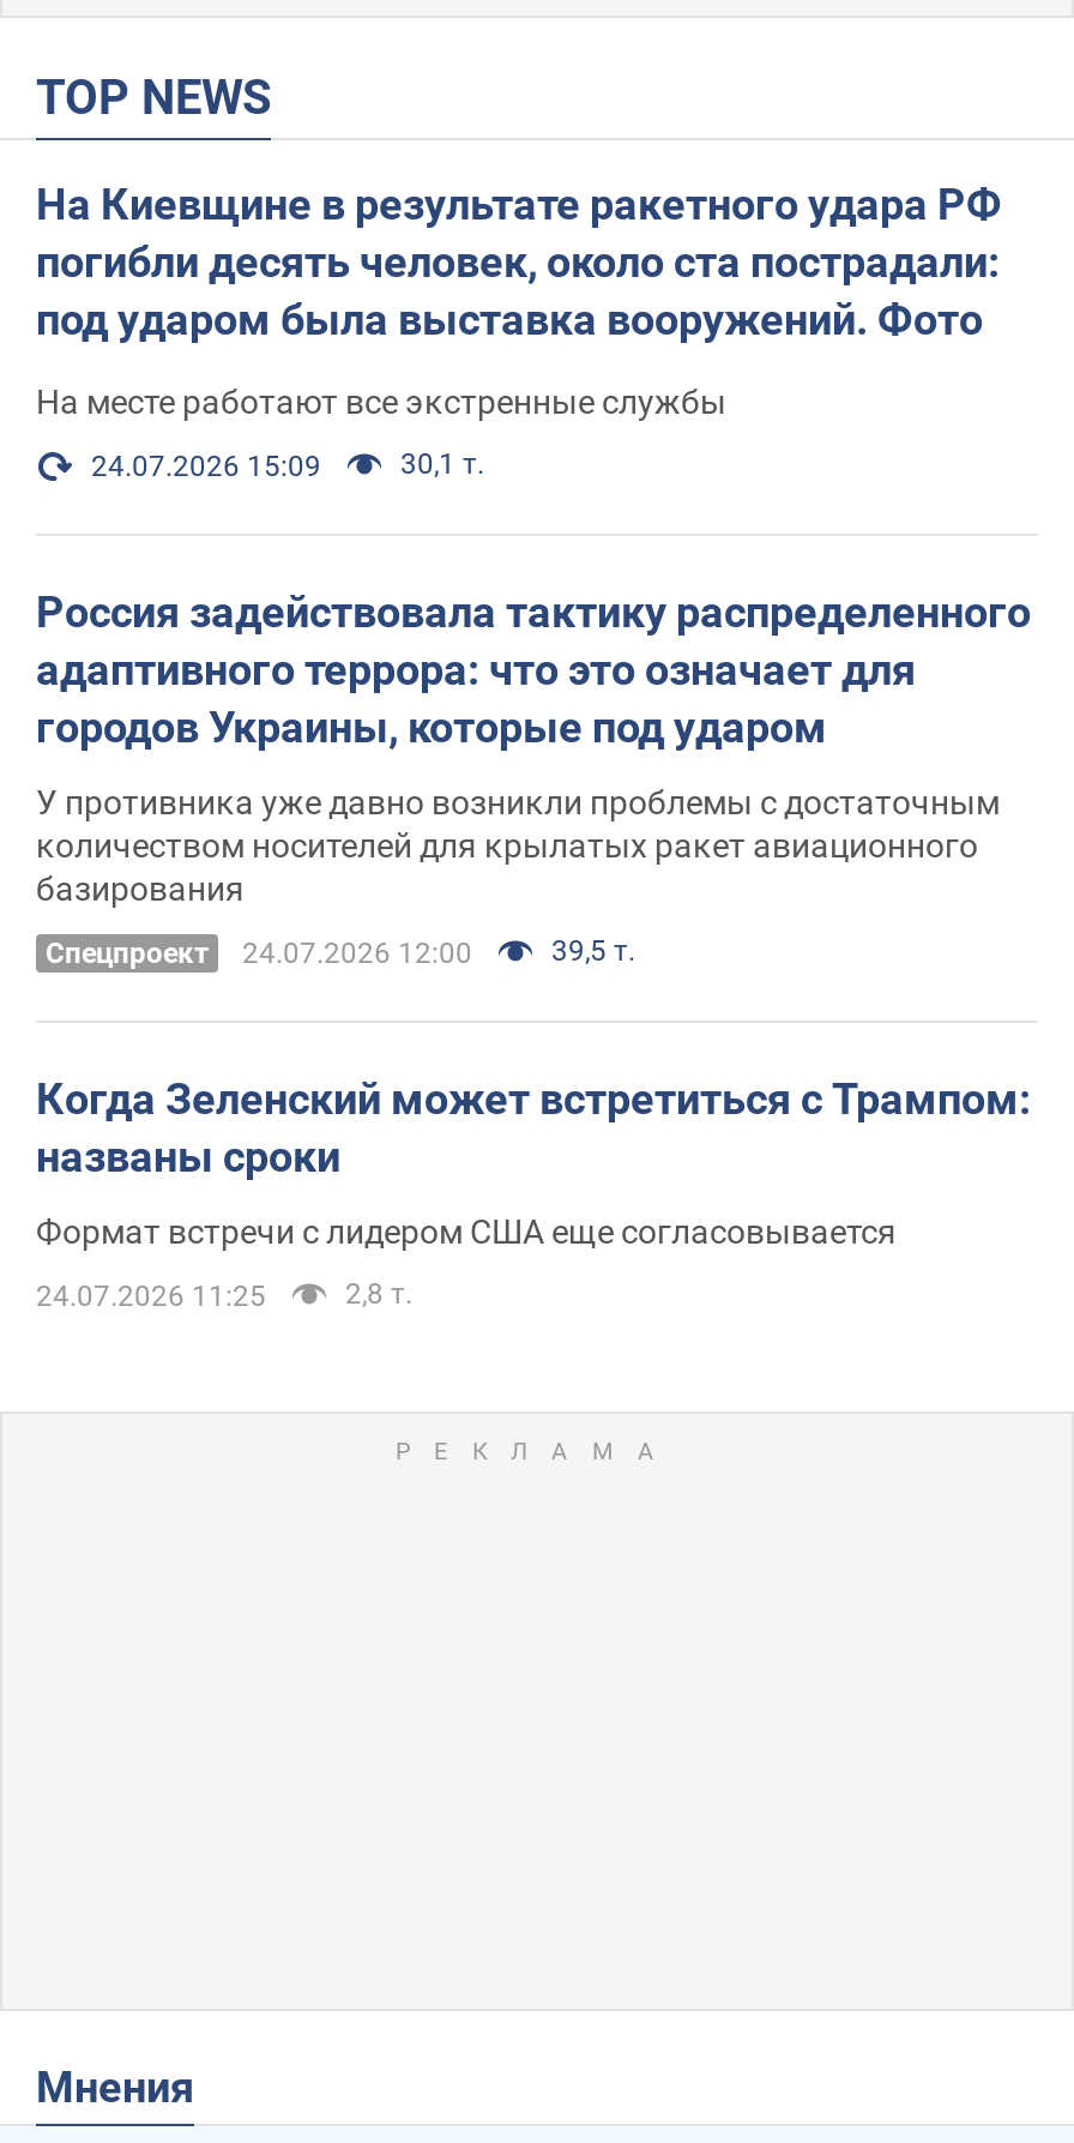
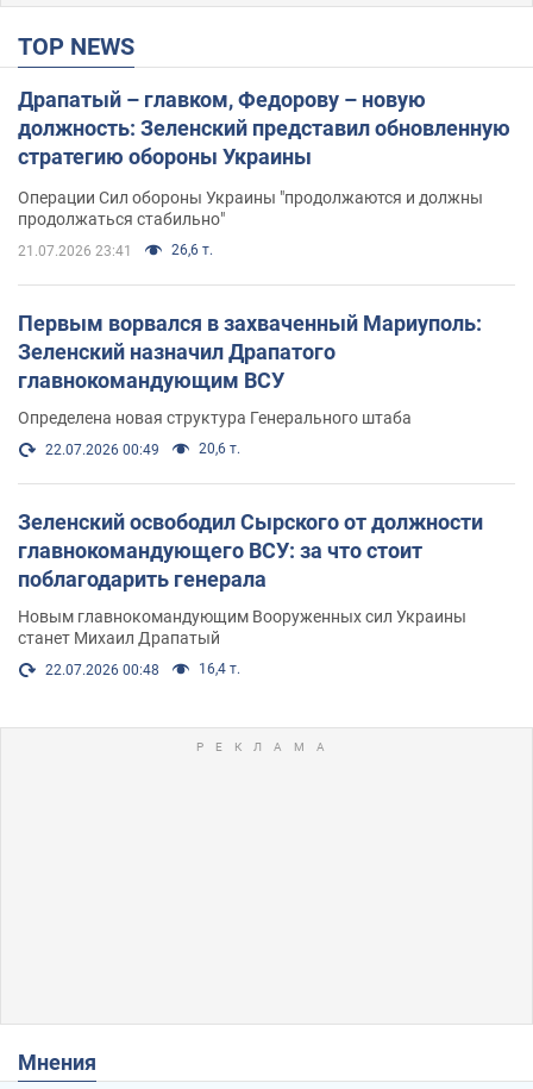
- На Киевщине в результате ракетного удара РФ
- погибли десять человек, около ста пострадали:
- под ударом была выставка вооружений. Фото
+ Драпатый – главком, Федорову – новую
+ должность: Зеленский представил обновленную
+ стратегию обороны Украины

- На месте работают все экстренные службы
+ Операции Сил обороны Украины "продолжаются и должны
+ продолжаться стабильно"

- 24.07.2026 15:09
- 30,1 т.
+ 21.07.2026 23:41
+ 26,6 т.

- Россия задействовала тактику распределенного
- адаптивного террора: что это означает для
- городов Украины, которые под ударом
+ Первым ворвался в захваченный Мариуполь:
+ Зеленский назначил Драпатого
+ главнокомандующим ВСУ

- У противника уже давно возникли проблемы с достаточным
- количеством носителей для крылатых ракет авиационного
- базирования
+ Определена новая структура Генерального штаба

- Спецпроект
- 24.07.2026 12:00
- 39,5 т.
+ 22.07.2026 00:49
+ 20,6 т.

- Когда Зеленский может встретиться с Трампом:
- названы сроки
+ Зеленский освободил Сырского от должности
+ главнокомандующего ВСУ: за что стоит
+ поблагодарить генерала

- Формат встречи с лидером США еще согласовывается
+ Новым главнокомандующим Вооруженных сил Украины
+ станет Михаил Драпатый

- 24.07.2026 11:25
- 2,8 т.
+ 22.07.2026 00:48
+ 16,4 т.
